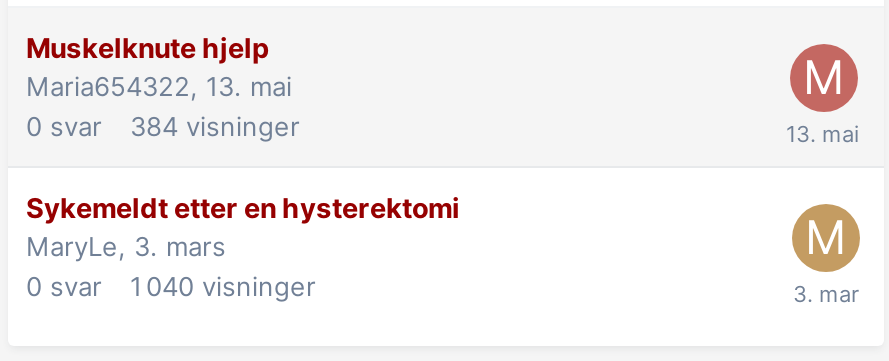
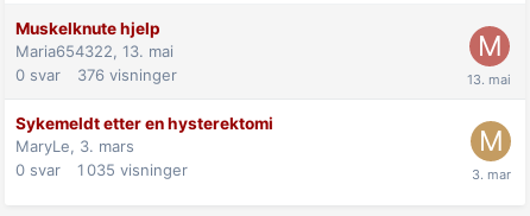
- 0 svar 384 visninger
+ 0 svar 376 visninger

- 0 svar 1 040 visninger
+ 0 svar 1 035 visninger
